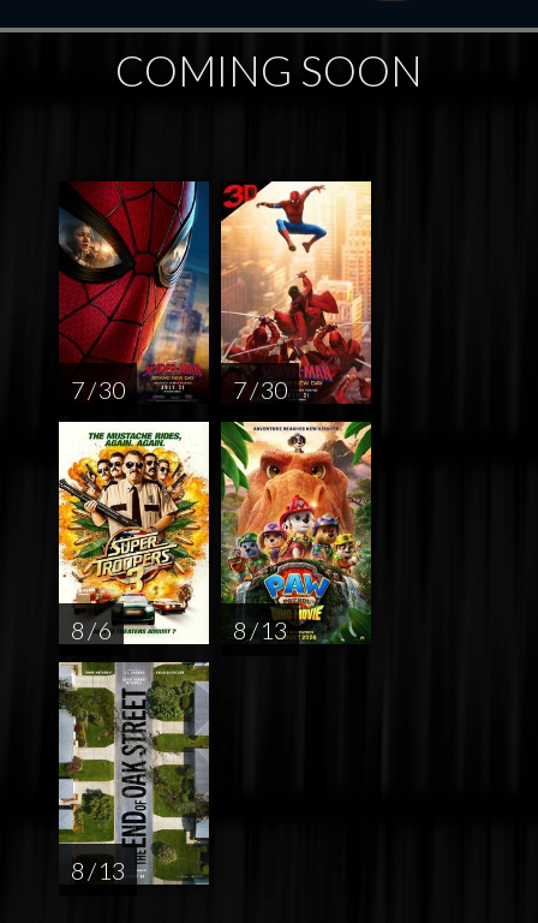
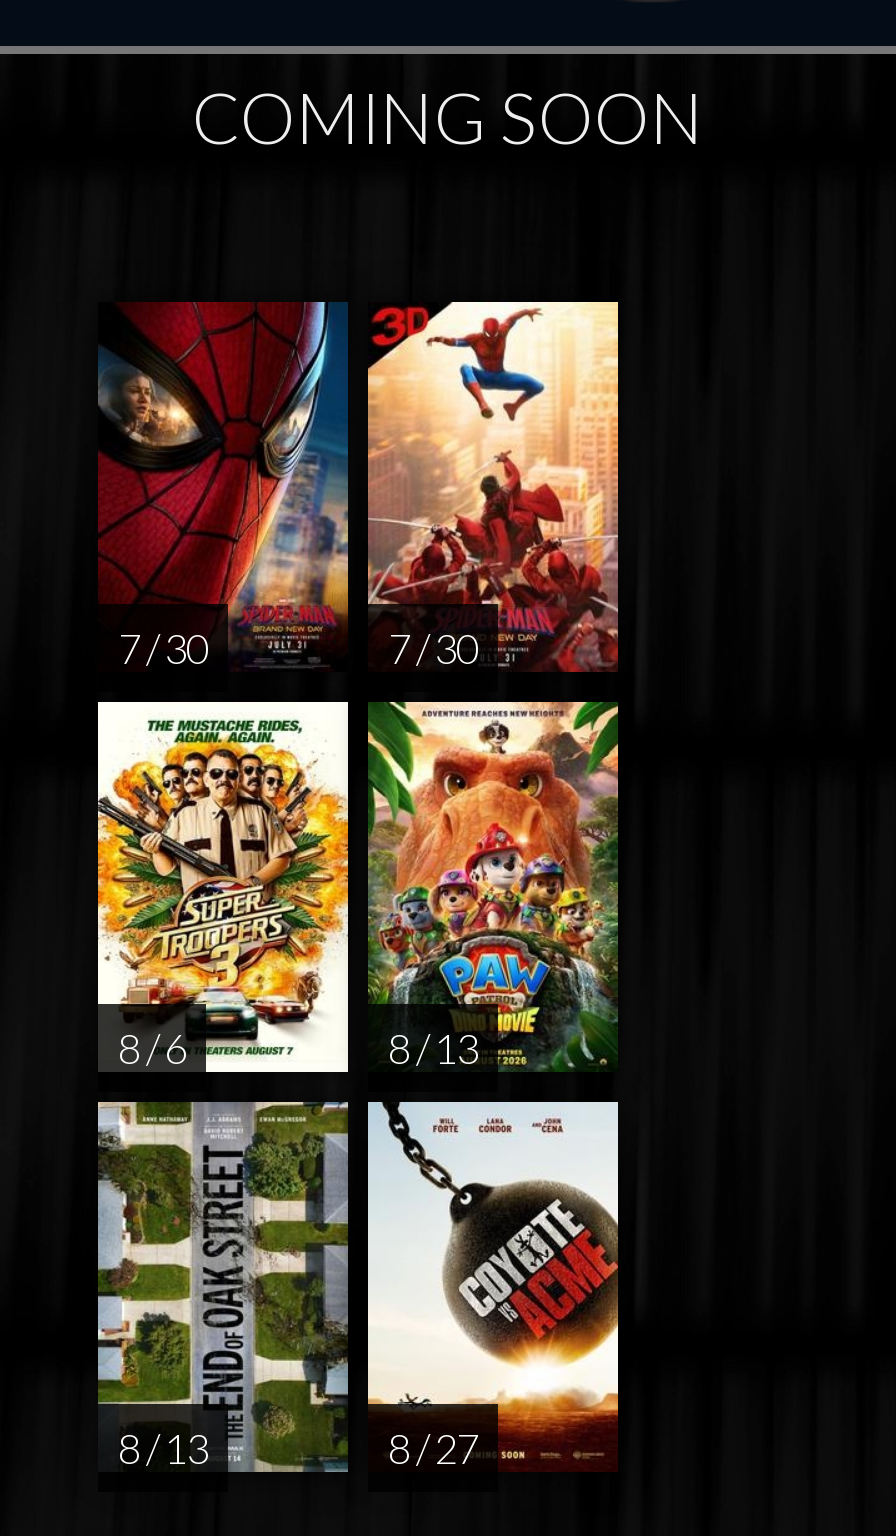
+ [image]
+ 8 / 27
